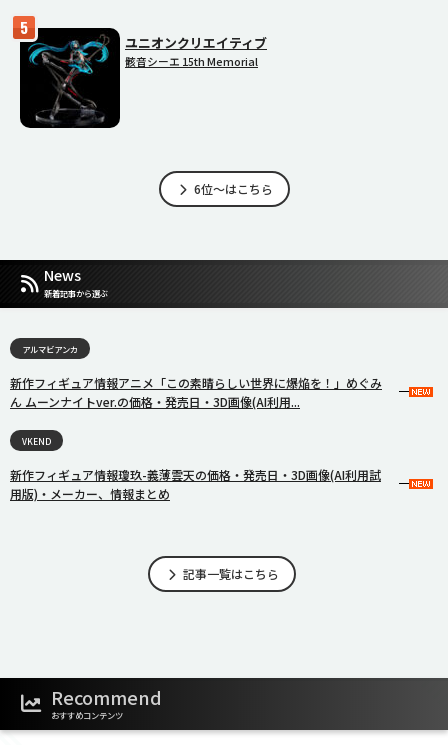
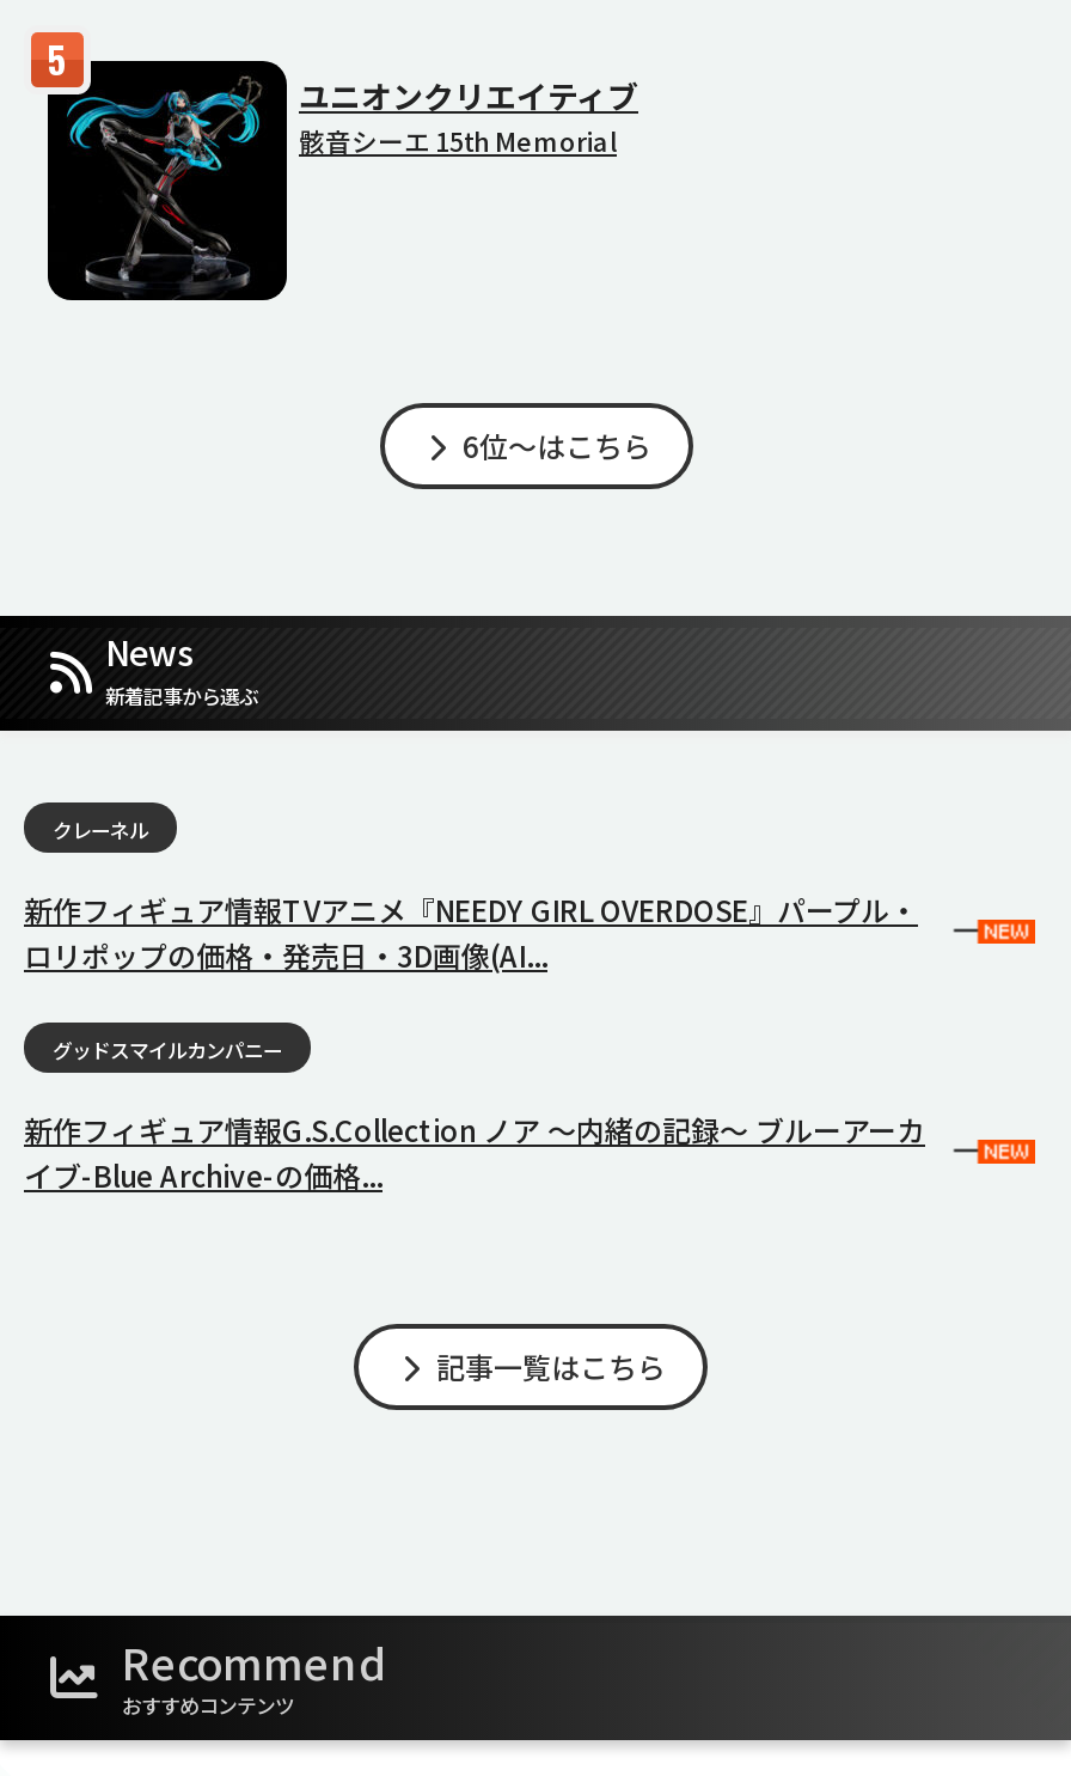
- アルマビアンカ
+ クレーネル

- 新作フィギュア情報アニメ「この素晴らしい世界に爆焔を！」めぐみ
- ん ムーンナイトver.の価格・発売日・3D画像(AI利用...
+ 新作フィギュア情報TVアニメ『NEEDY GIRL OVERDOSE』パープル・
+ ロリポップの価格・発売日・3D画像(AI...

- VKEND
+ グッドスマイルカンパニー

- 新作フィギュア情報瓊玖-義薄雲天の価格・発売日・3D画像(AI利用試
- 用版)・メーカー、情報まとめ
+ 新作フィギュア情報G.S.Collection ノア 〜内緒の記録〜 ブルーアーカ
+ イブ-Blue Archive-の価格...
